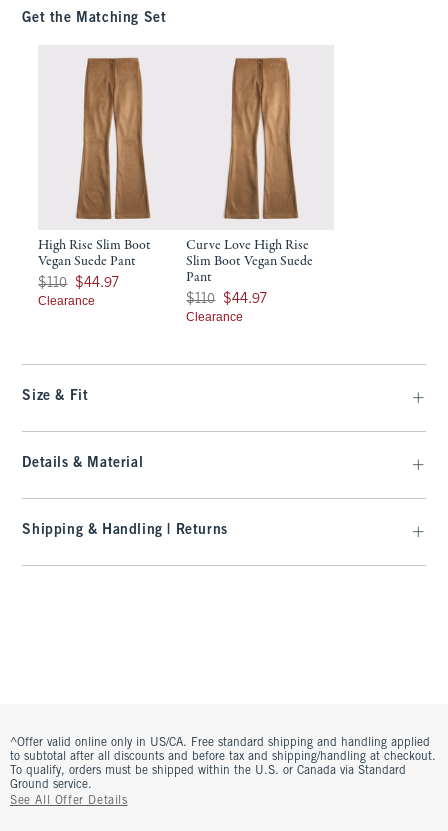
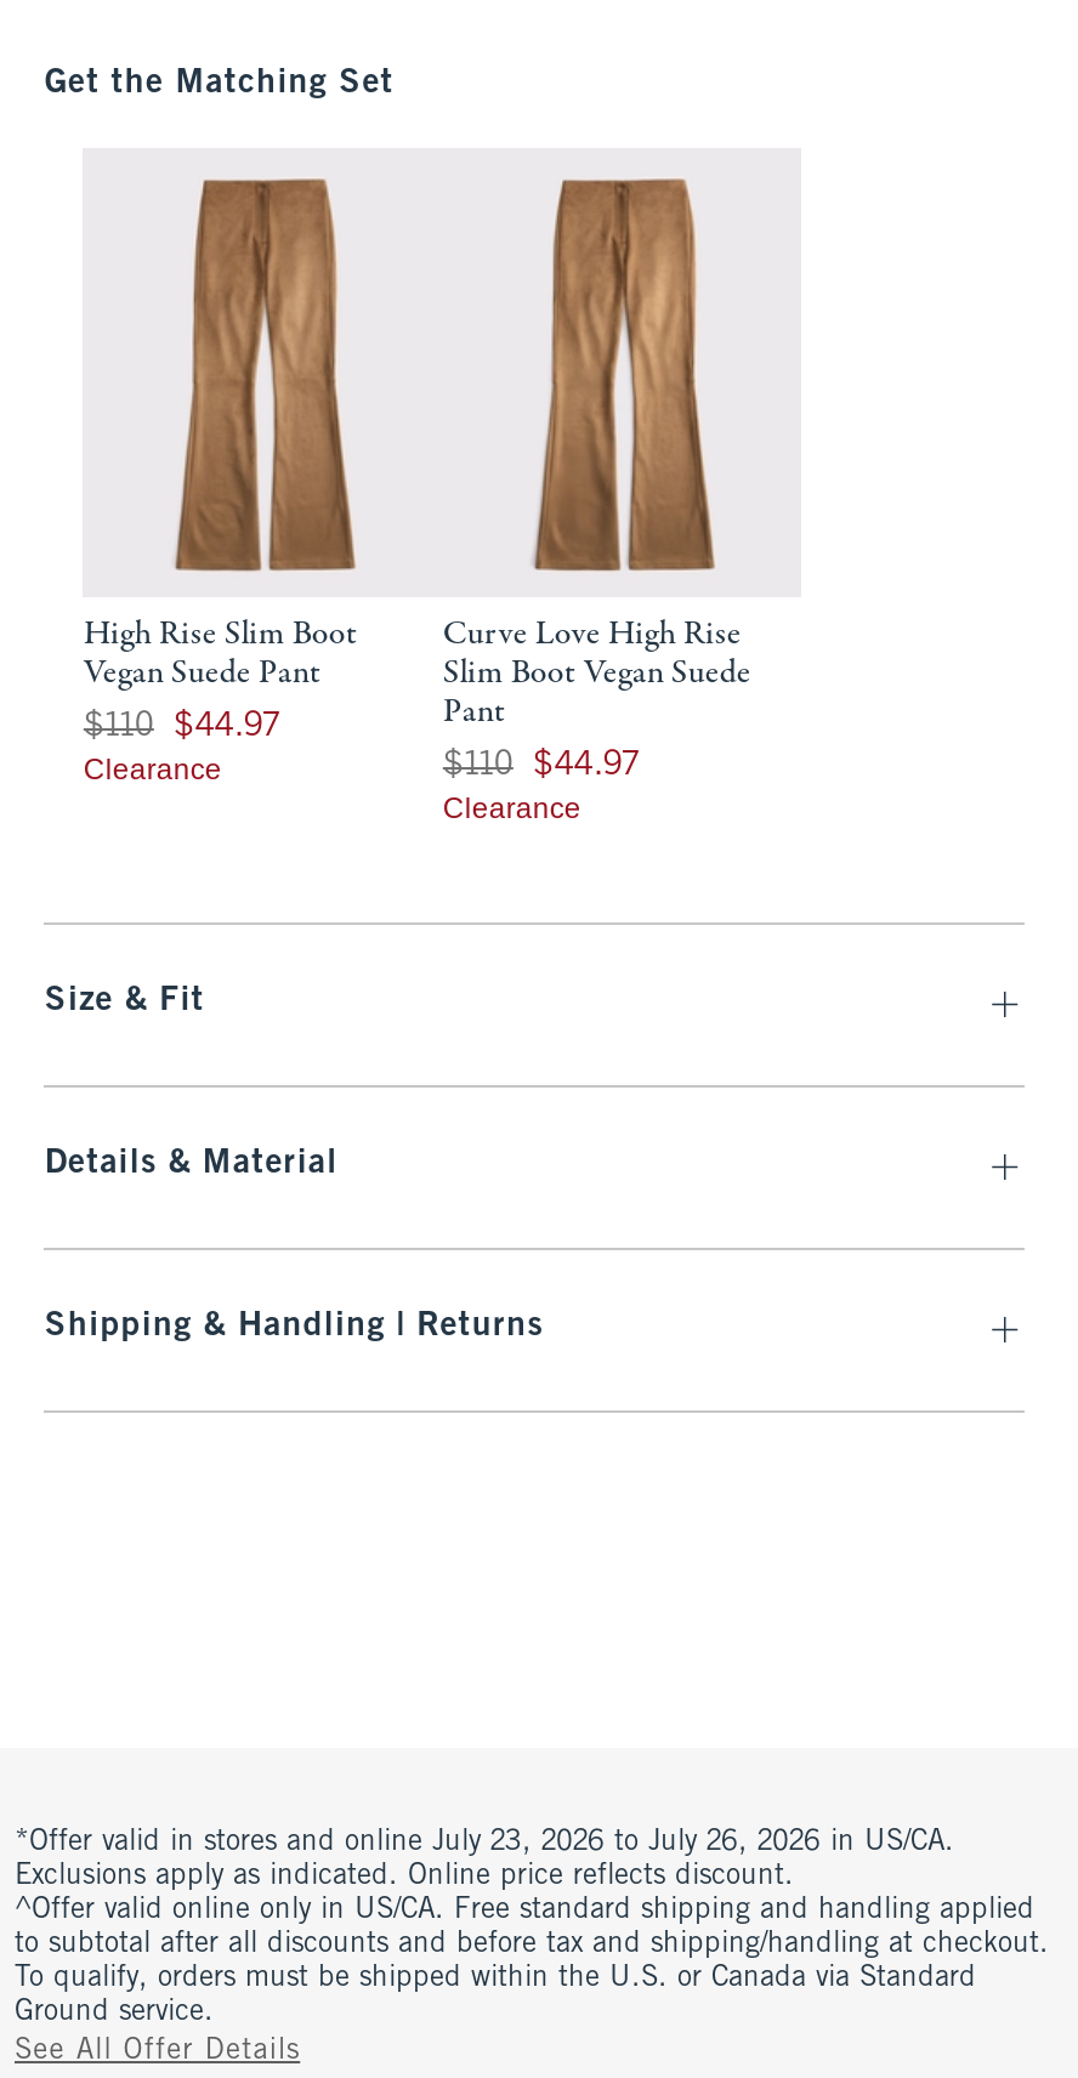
+ *Offer valid in stores and online July 23, 2026 to July 26, 2026 in US/CA.
+ Exclusions apply as indicated. Online price reflects discount.
